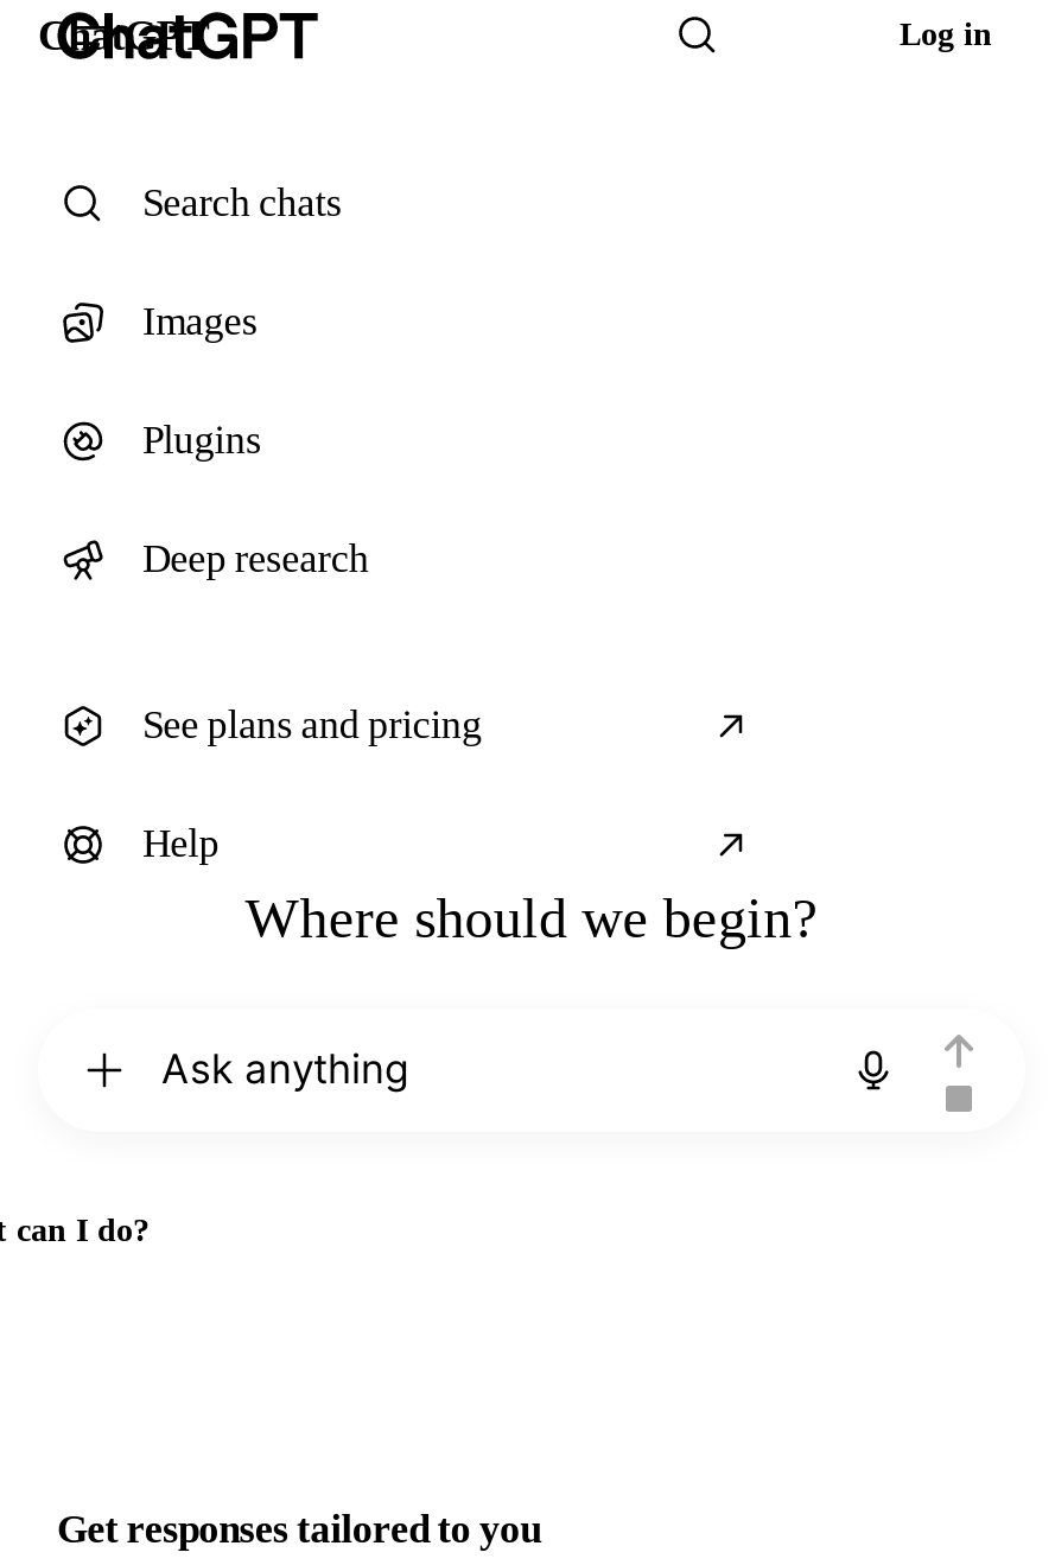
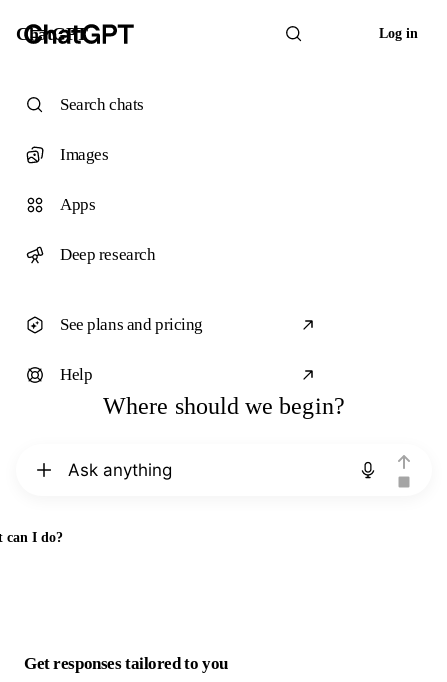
- Plugins
+ Apps
